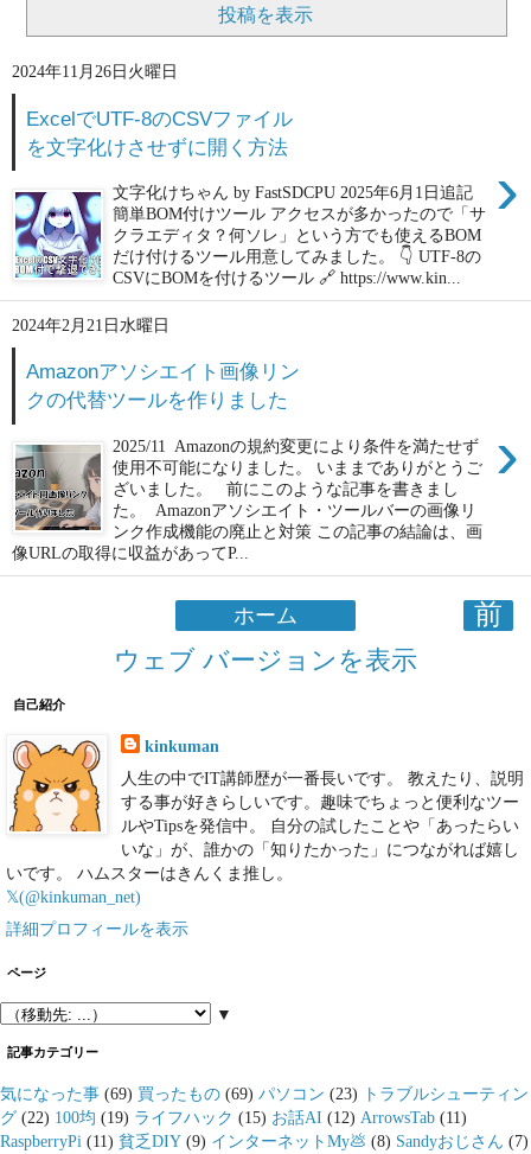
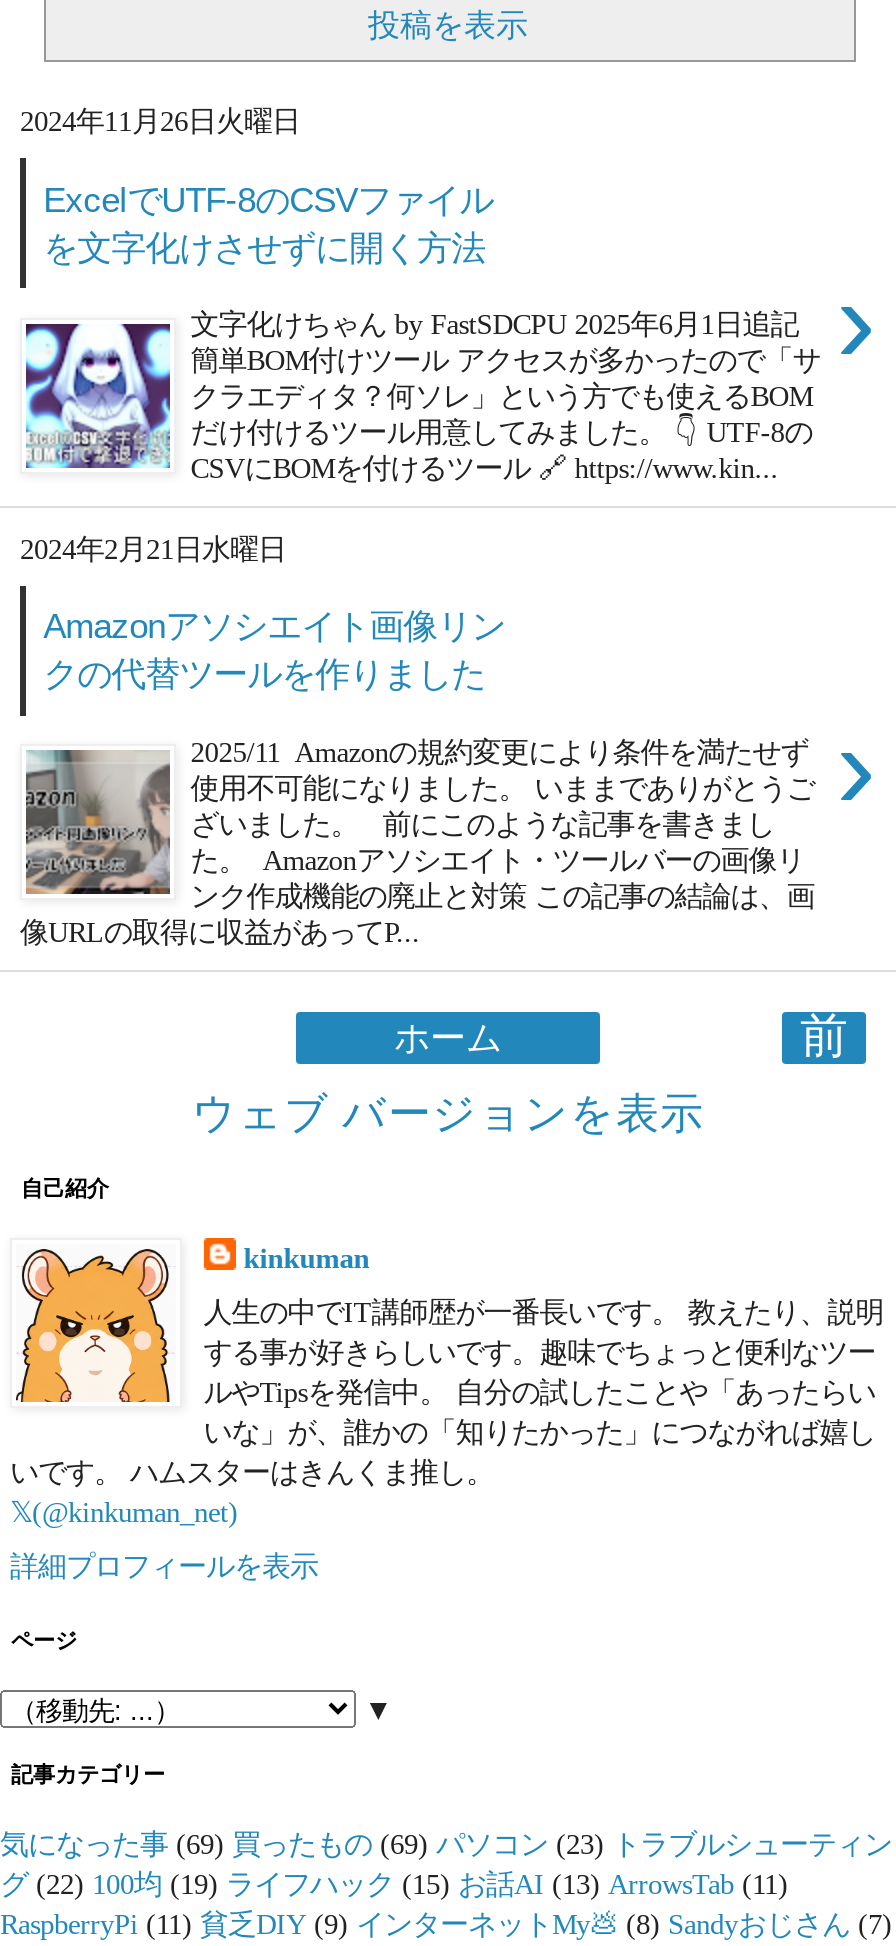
- グ (22) 100均 (19) ライフハック (15) お話AI (12) ArrowsTab (11)
+ グ (22) 100均 (19) ライフハック (15) お話AI (13) ArrowsTab (11)
